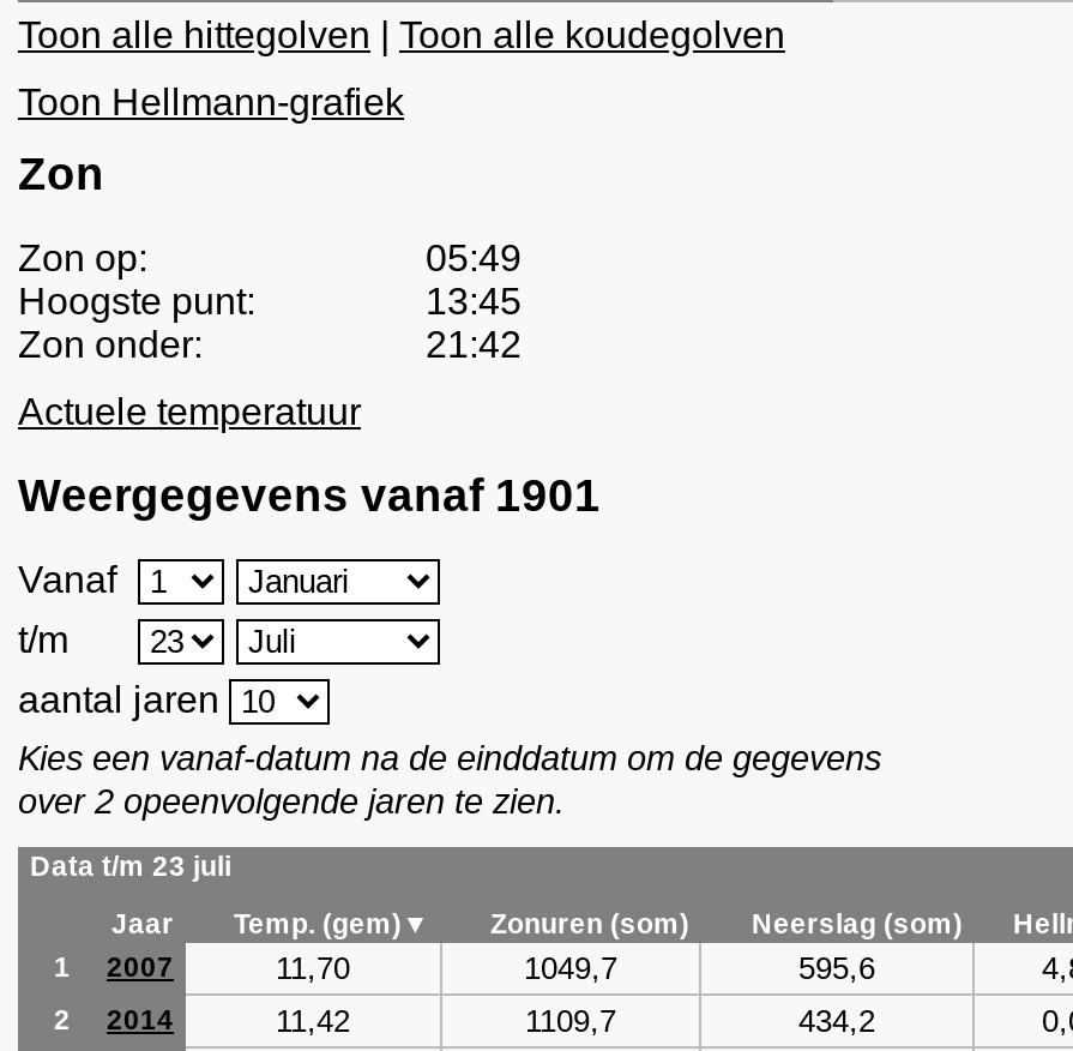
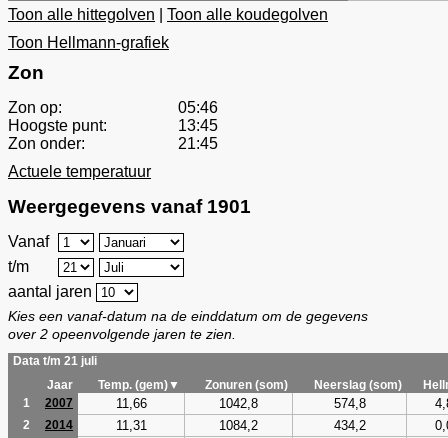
- 05:49
+ 05:46

- 21:42
+ 21:45

- Data t/m 23 juli
+ Data t/m 21 juli

- 11,70
+ 11,66

- 1049,7
+ 1042,8

- 595,6
+ 574,8

- 11,42
+ 11,31

- 1109,7
+ 1084,2
